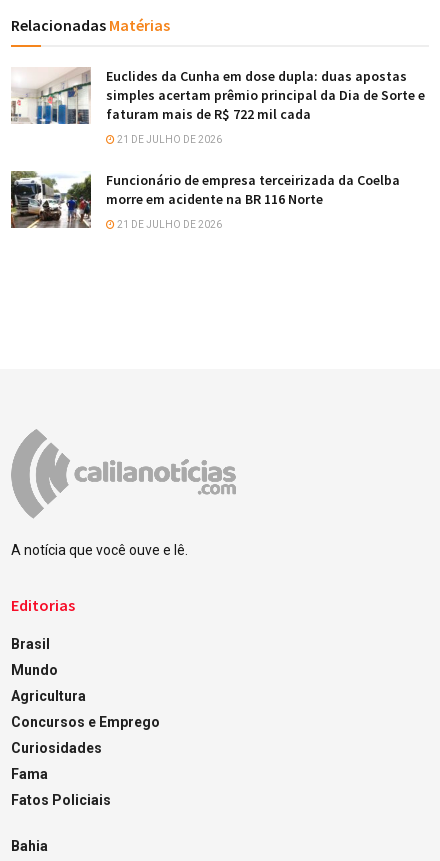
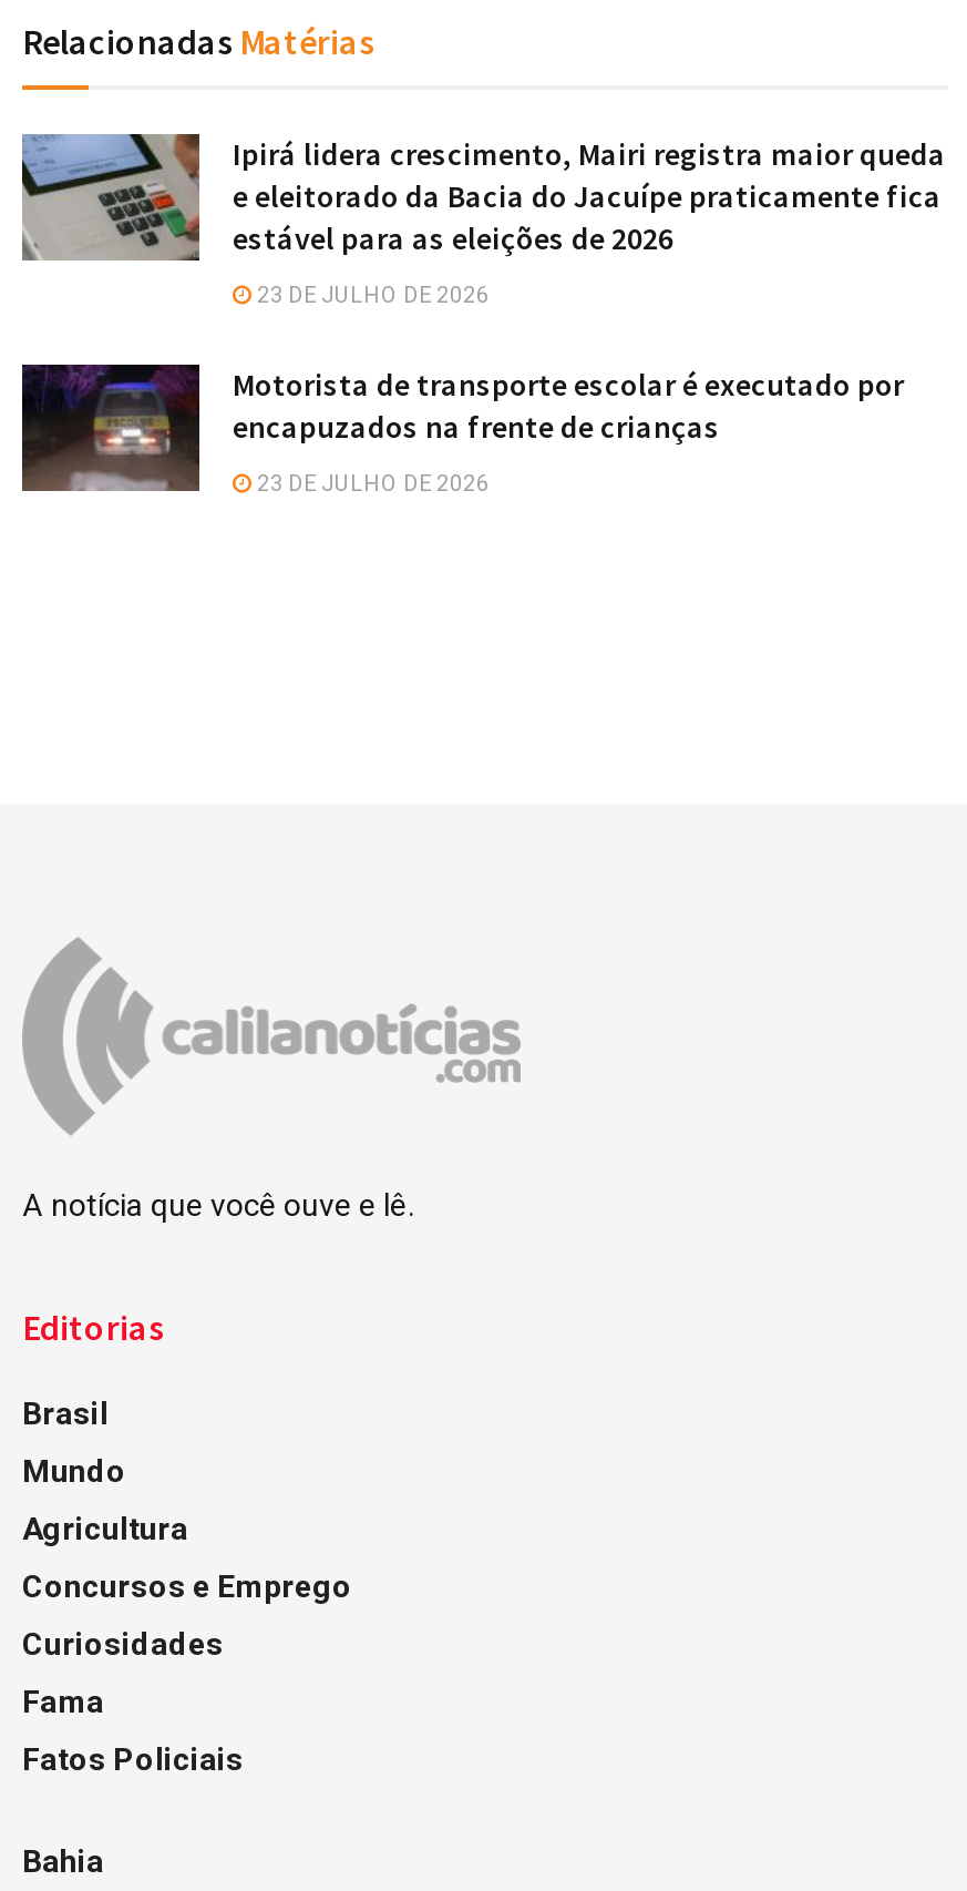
- [image]
- Euclides da Cunha em dose dupla: duas apostas
- simples acertam prêmio principal da Dia de Sorte e
- faturam mais de R$ 722 mil cada
+ [image]
+ Ipirá lidera crescimento, Mairi registra maior queda
+ e eleitorado da Bacia do Jacuípe praticamente fica
+ estável para as eleições de 2026

- 21 DE JULHO DE 2026
+ 23 DE JULHO DE 2026

- [image]
- Funcionário de empresa terceirizada da Coelba
- morre em acidente na BR 116 Norte
+ [image]
+ Motorista de transporte escolar é executado por
+ encapuzados na frente de crianças

- 21 DE JULHO DE 2026
+ 23 DE JULHO DE 2026
